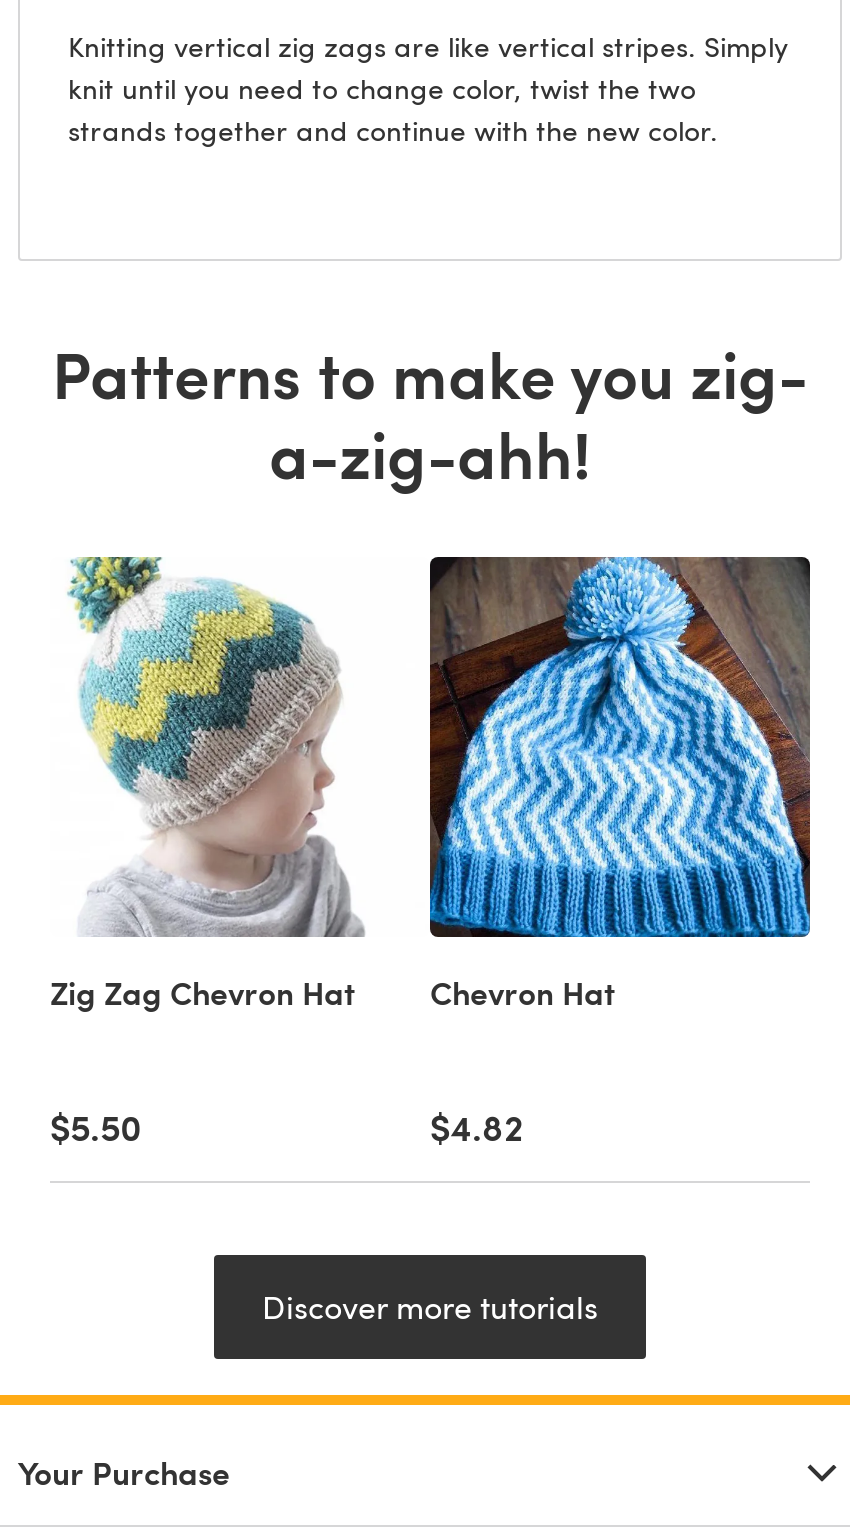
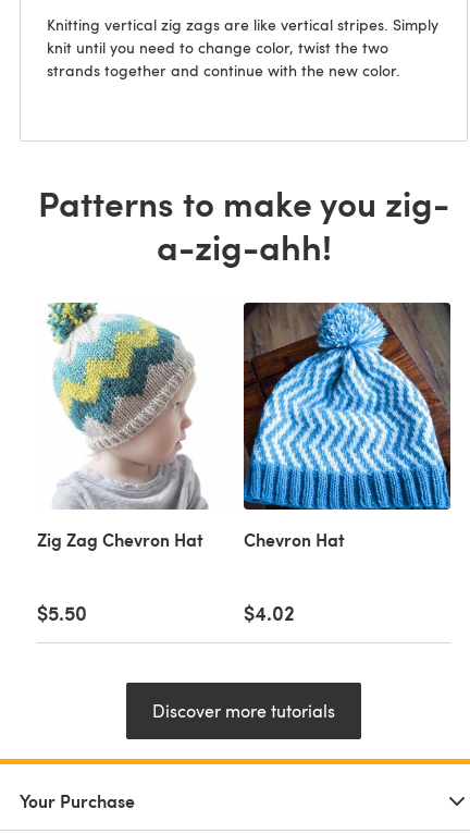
- $4.82
+ $4.02
